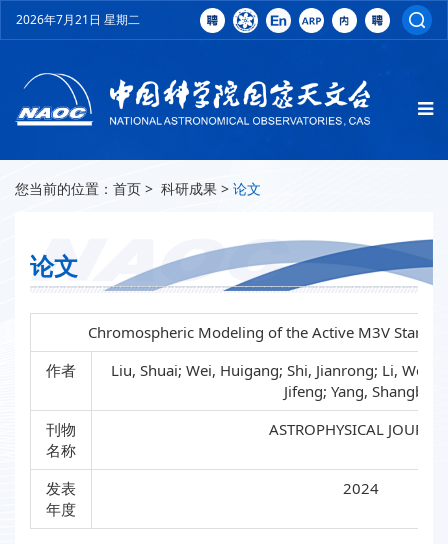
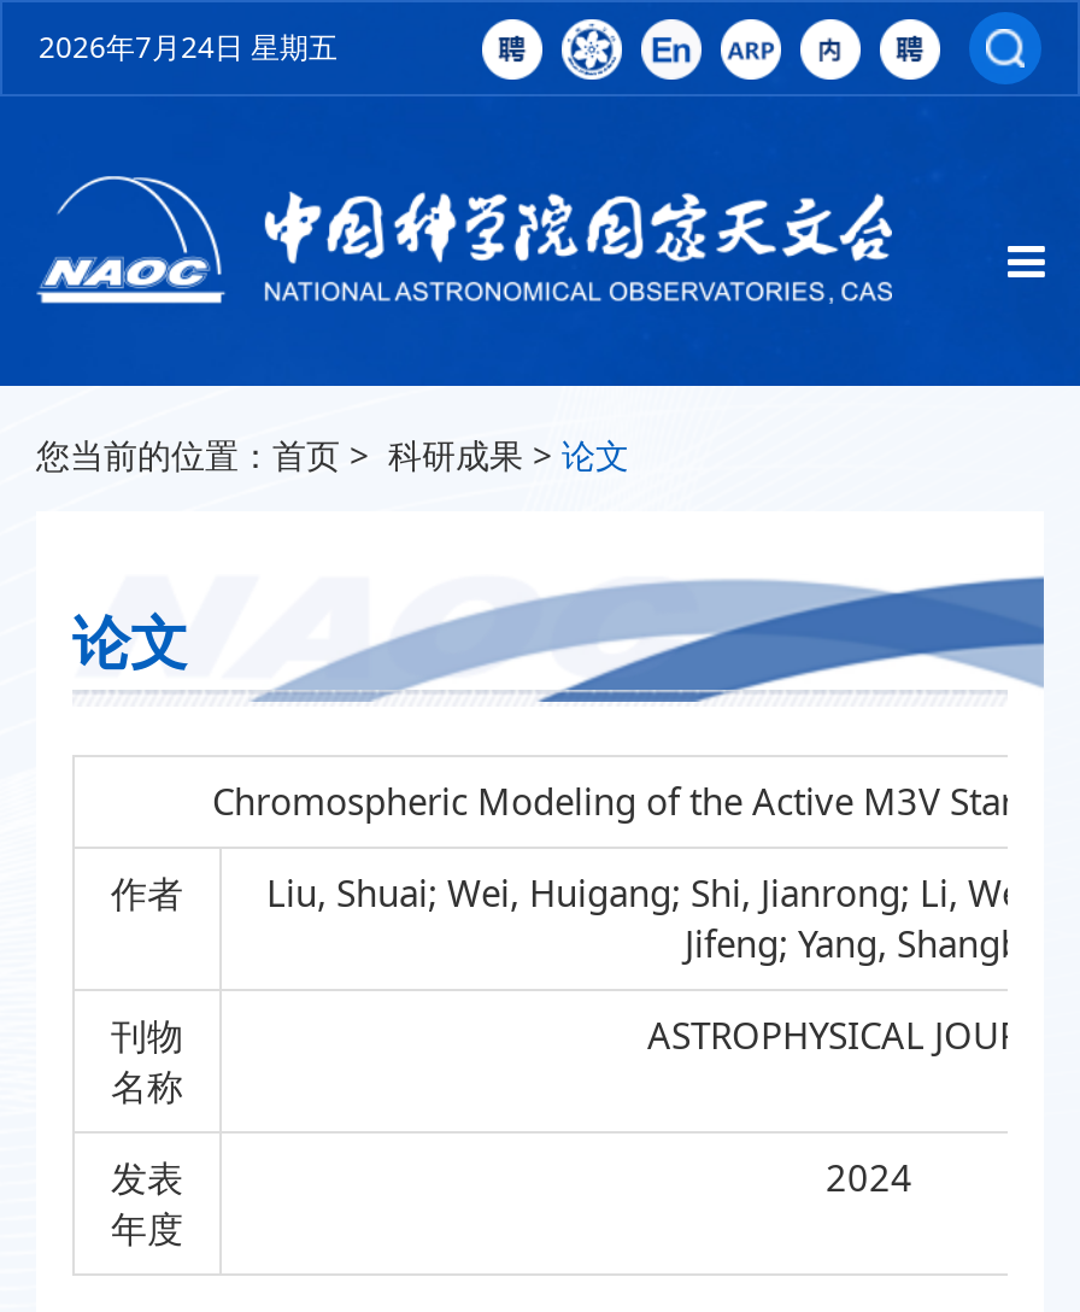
- 2026年7月21日 星期二
+ 2026年7月24日 星期五
